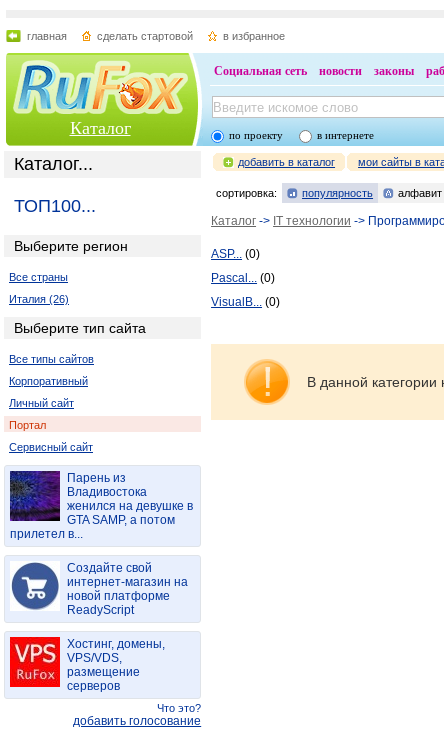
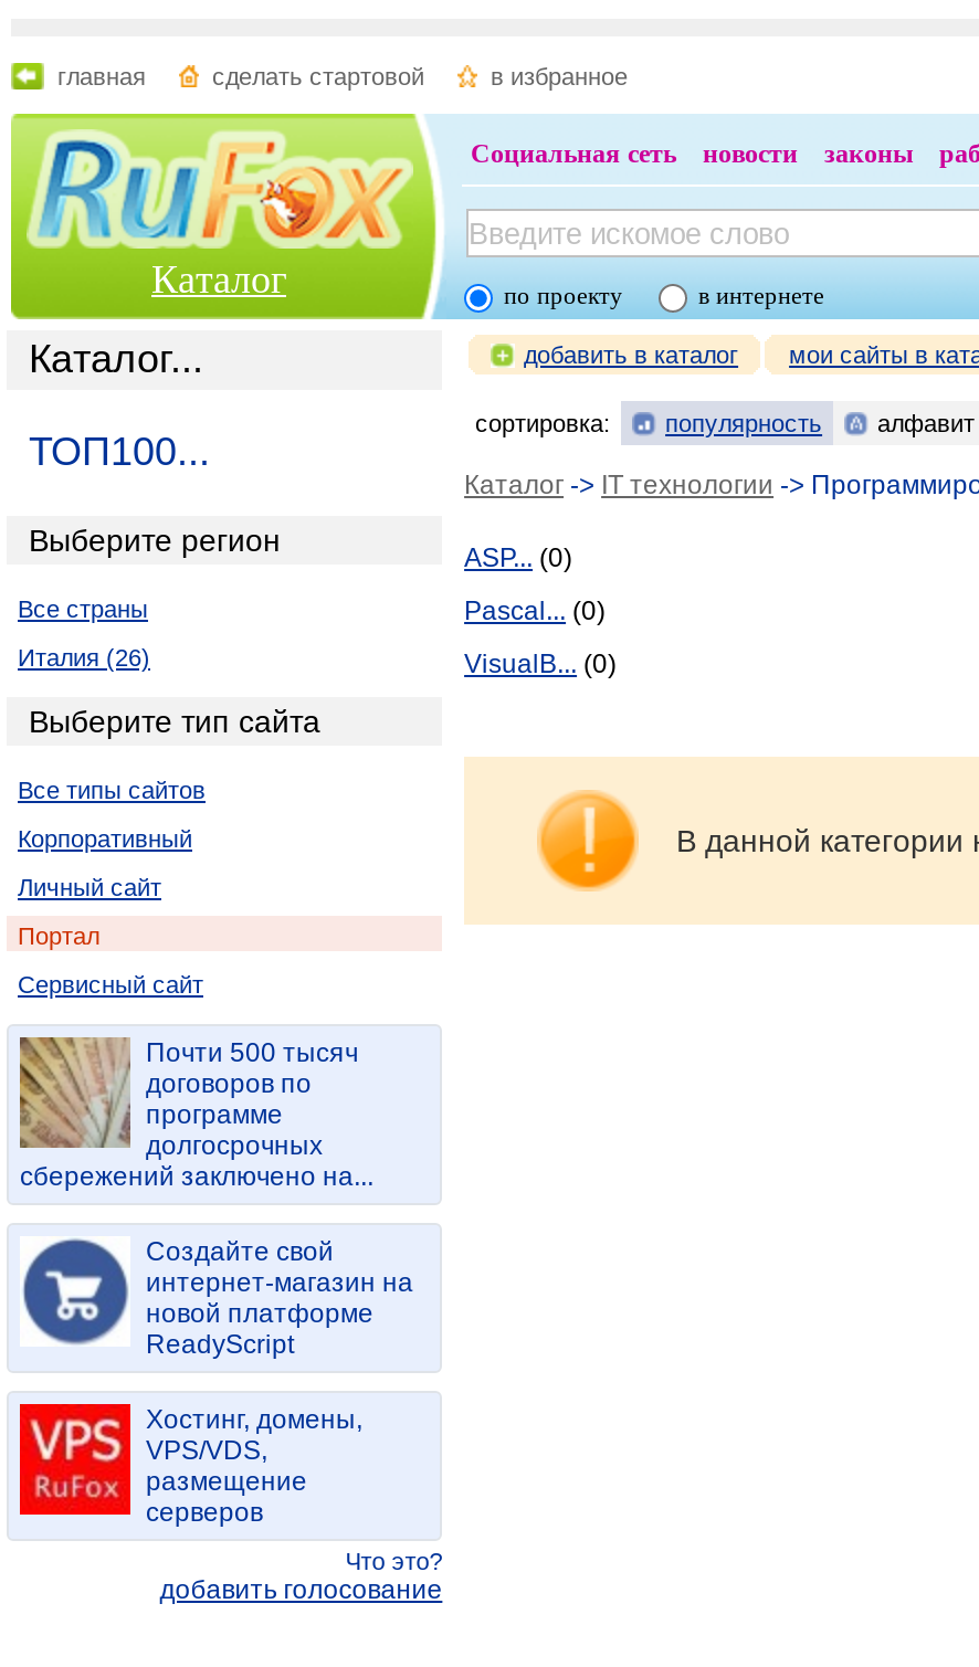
- [image]
- Парень из
- Владивостока
- женился на девушке в
- GTA SAMP, а потом
- прилетел в...
+ [image]
+ Почти 500 тысяч
+ договоров по
+ программе
+ долгосрочных
+ сбережений заключено на...
